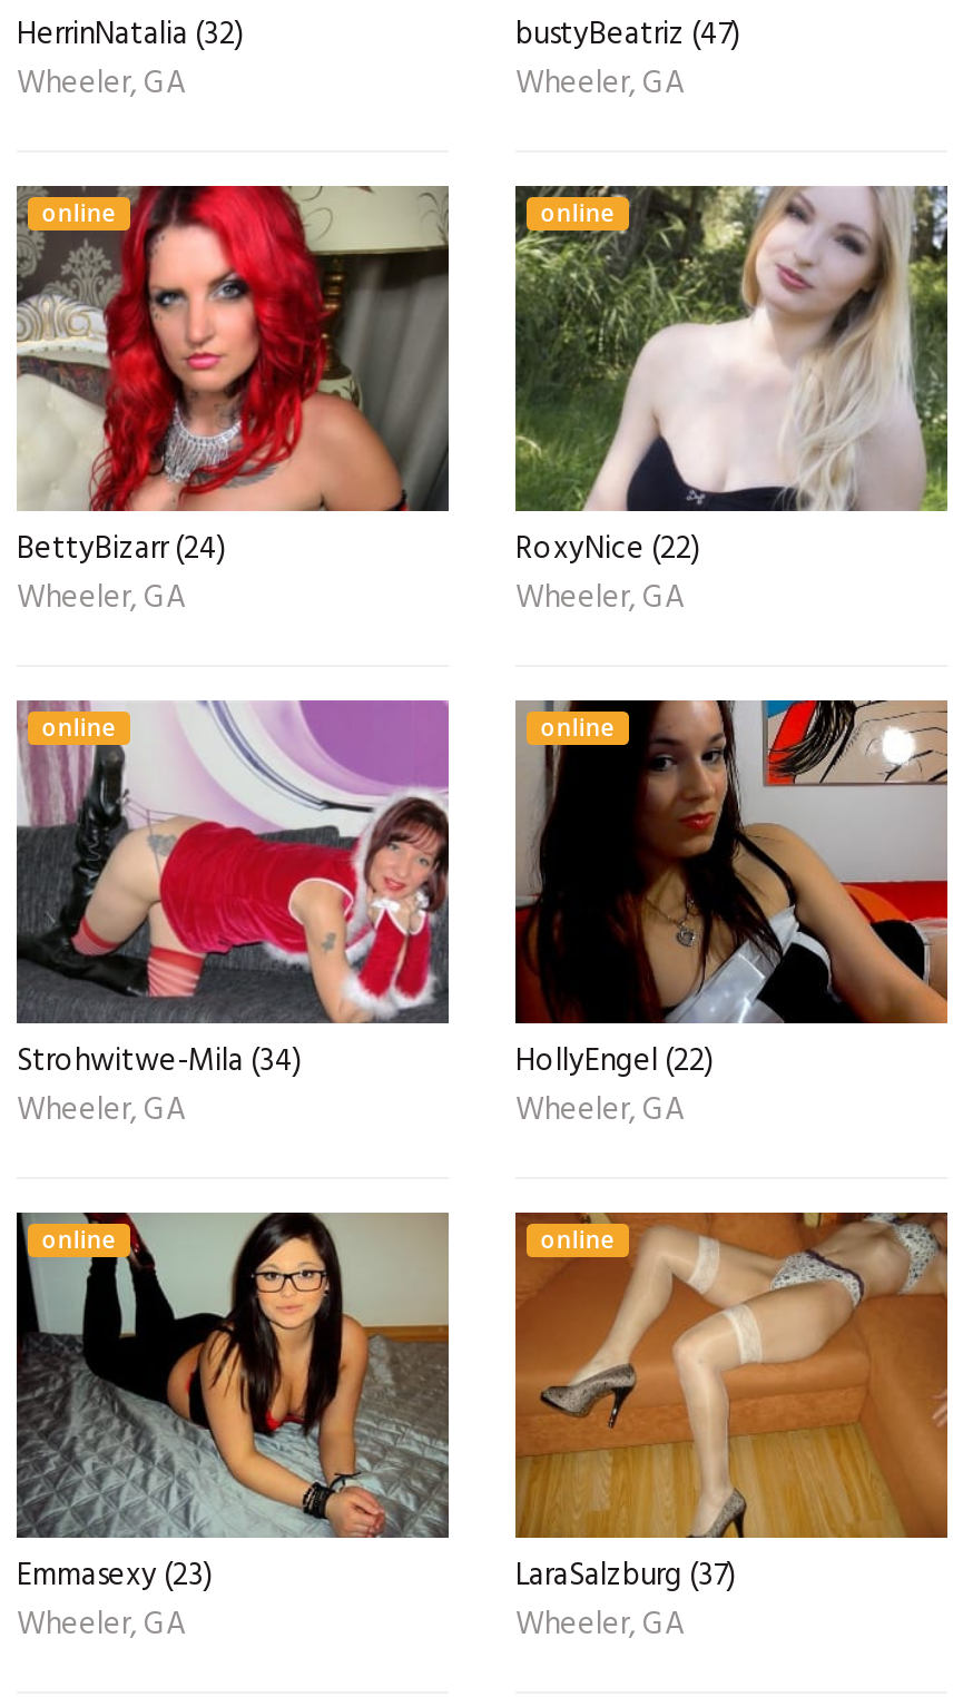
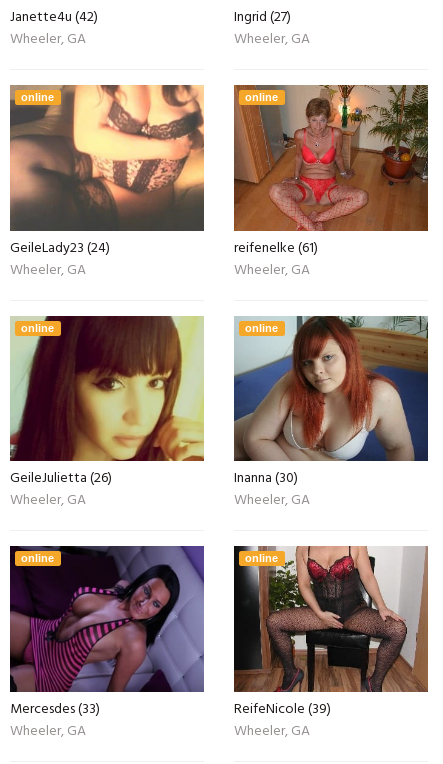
- HerrinNatalia (32)
+ Janette4u (42)

- bustyBeatriz (47)
+ Ingrid (27)

- [image]
- BettyBizarr (24)
+ [image]
+ GeileLady23 (24)

- [image]
- RoxyNice (22)
+ [image]
+ reifenelke (61)

- [image]
- Strohwitwe-Mila (34)
+ [image]
+ GeileJulietta (26)

- [image]
- HollyEngel (22)
+ [image]
+ Inanna (30)

- [image]
- Emmasexy (23)
+ [image]
+ Mercesdes (33)

- [image]
- LaraSalzburg (37)
+ [image]
+ ReifeNicole (39)
